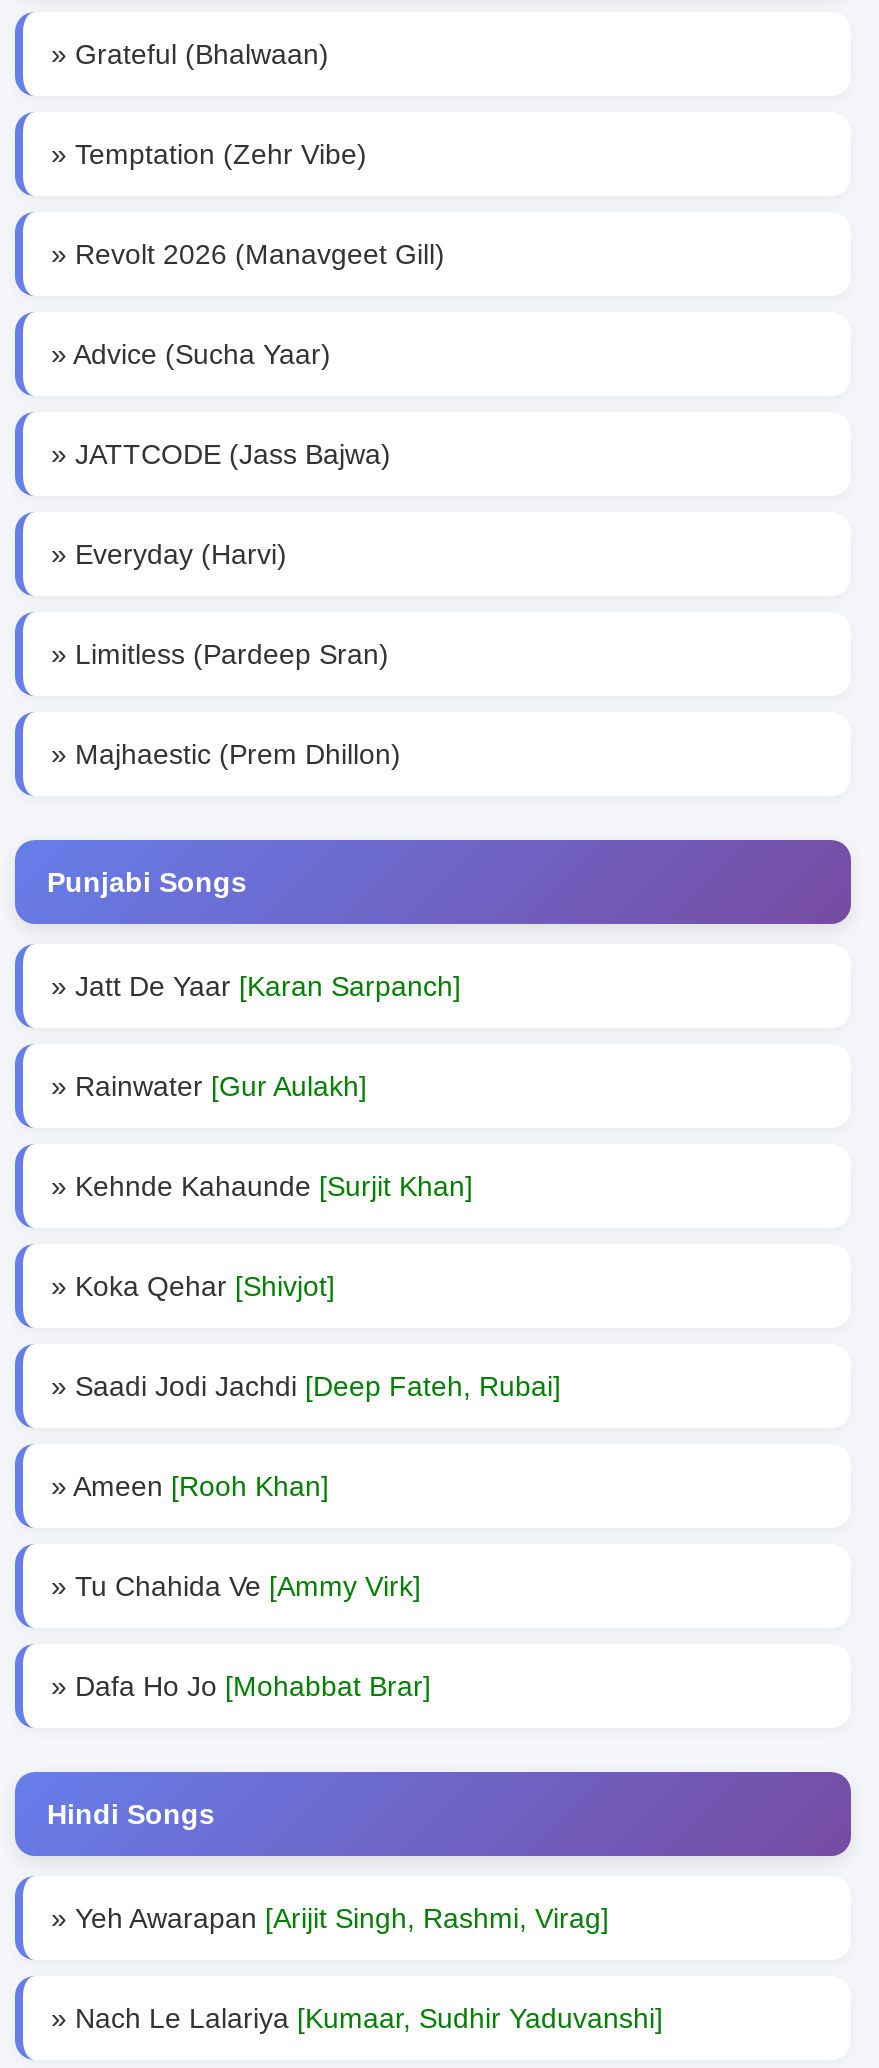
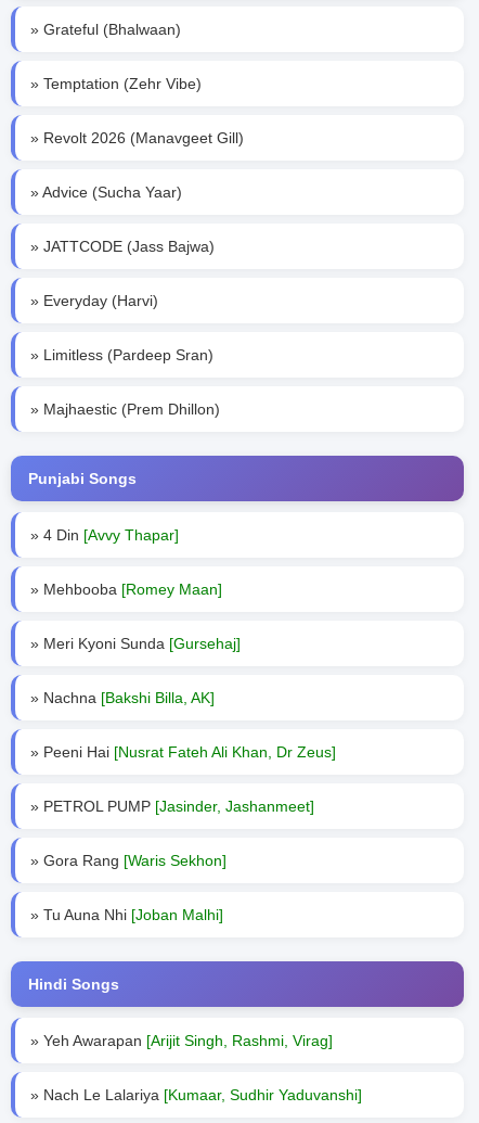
- » Jatt De Yaar [Karan Sarpanch]
+ » 4 Din [Avvy Thapar]

- » Rainwater [Gur Aulakh]
+ » Mehbooba [Romey Maan]

- » Kehnde Kahaunde [Surjit Khan]
+ » Meri Kyoni Sunda [Gursehaj]

- » Koka Qehar [Shivjot]
+ » Nachna [Bakshi Billa, AK]

- » Saadi Jodi Jachdi [Deep Fateh, Rubai]
+ » Peeni Hai [Nusrat Fateh Ali Khan, Dr Zeus]

- » Ameen [Rooh Khan]
+ » PETROL PUMP [Jasinder, Jashanmeet]

- » Tu Chahida Ve [Ammy Virk]
+ » Gora Rang [Waris Sekhon]

- » Dafa Ho Jo [Mohabbat Brar]
+ » Tu Auna Nhi [Joban Malhi]
